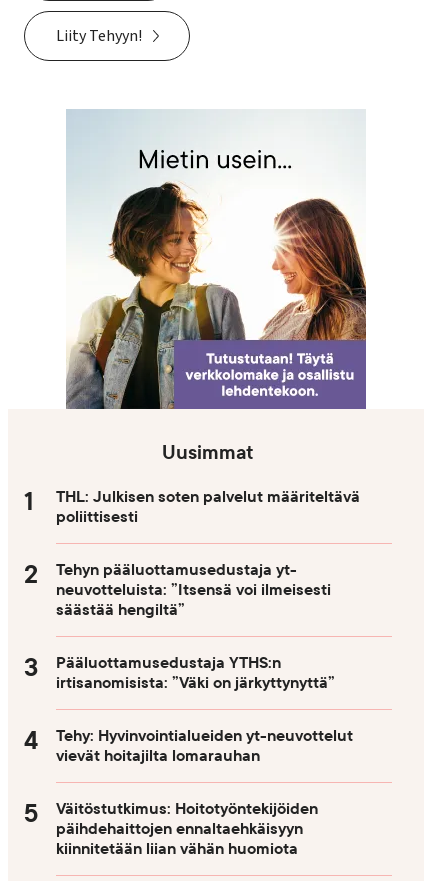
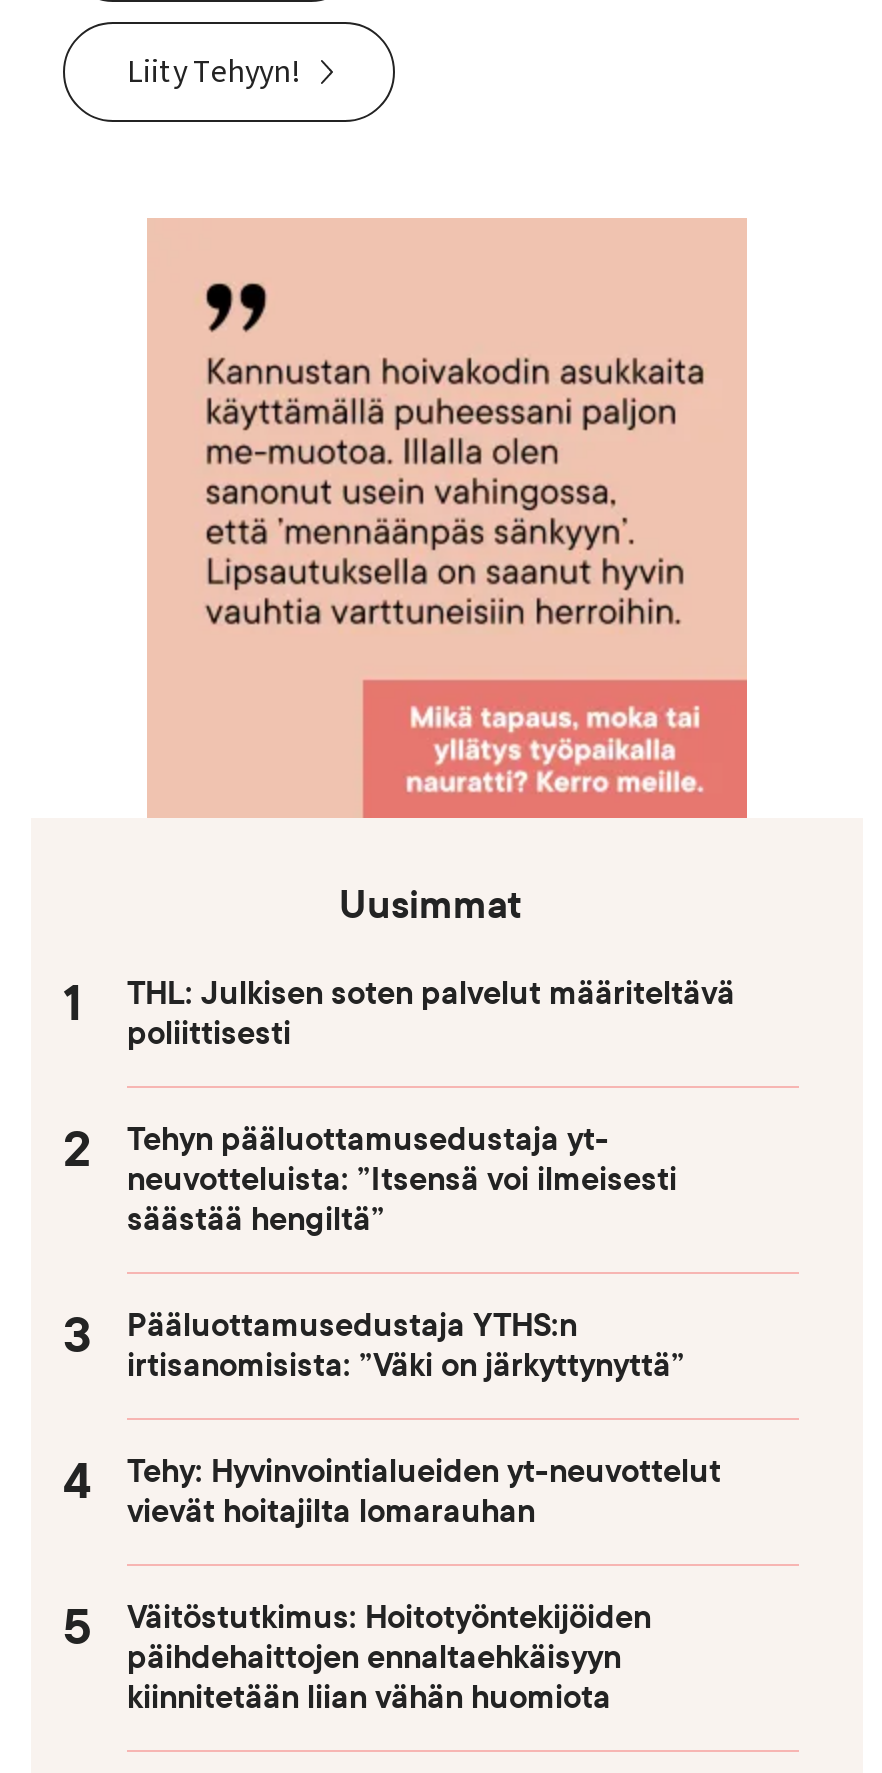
- [image]
+ [image]
